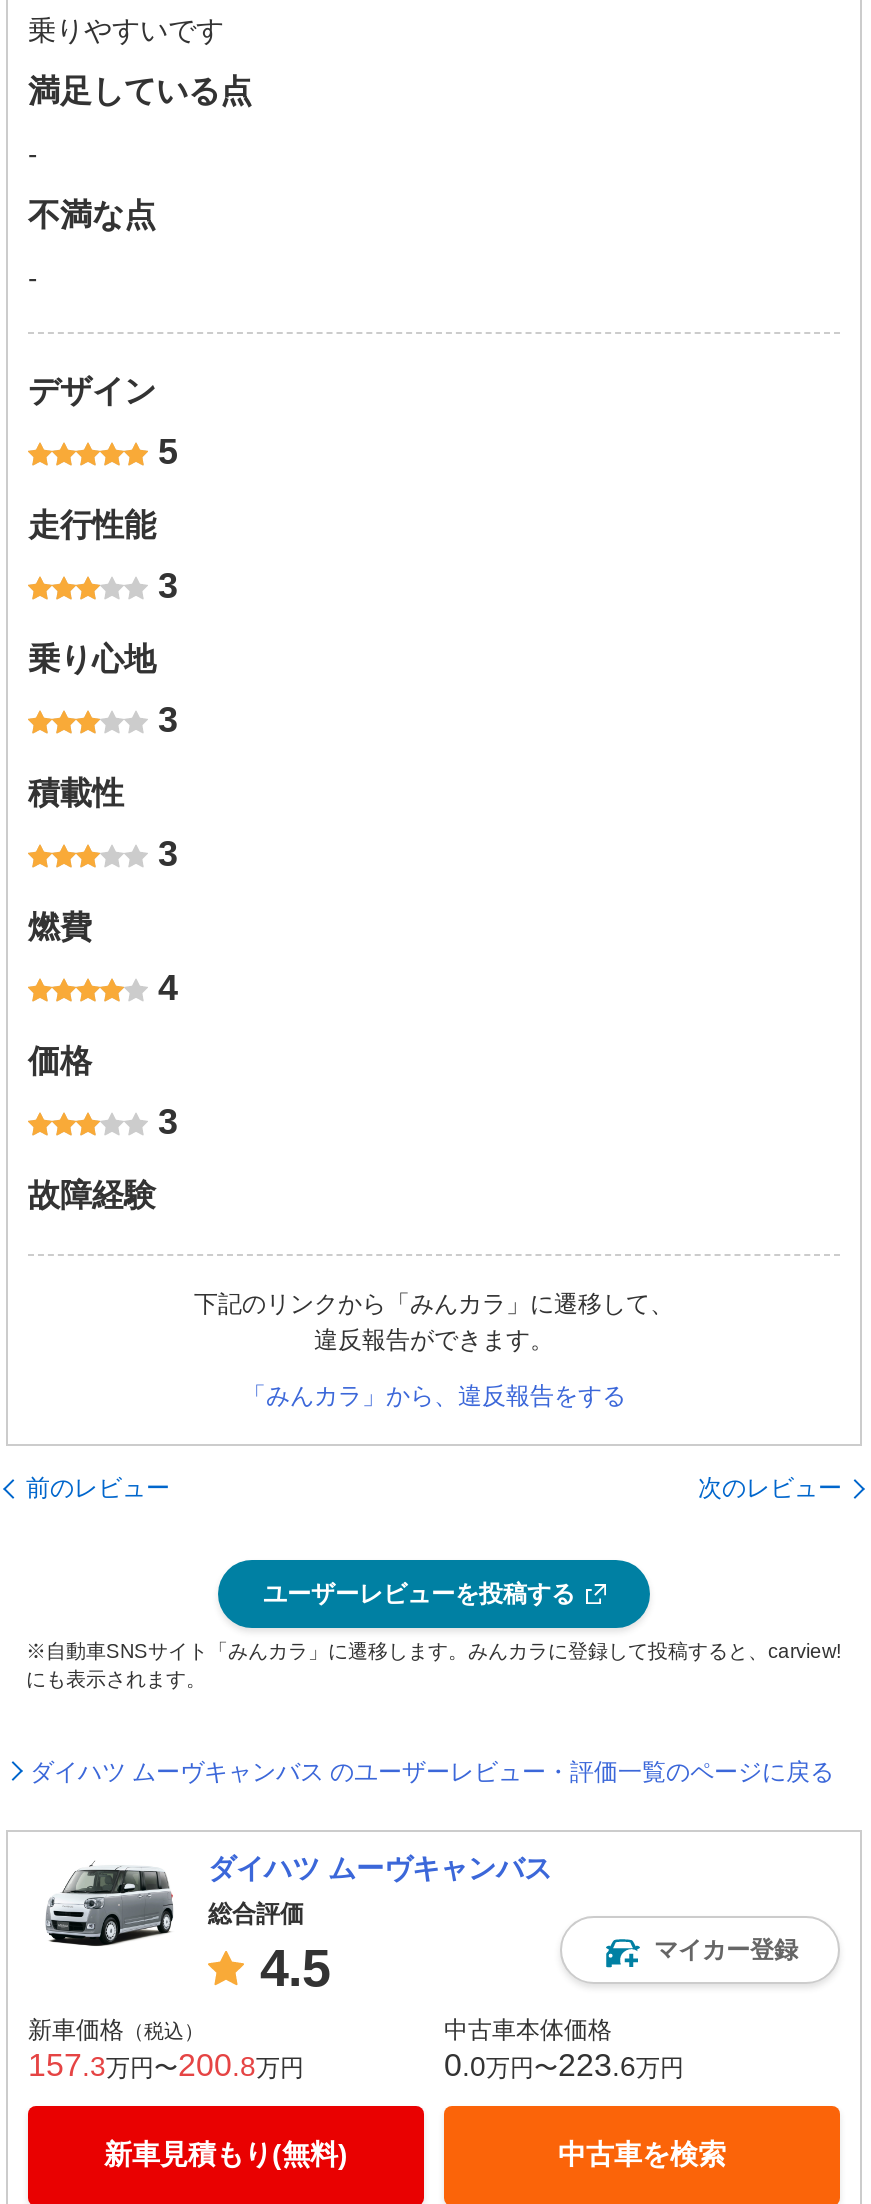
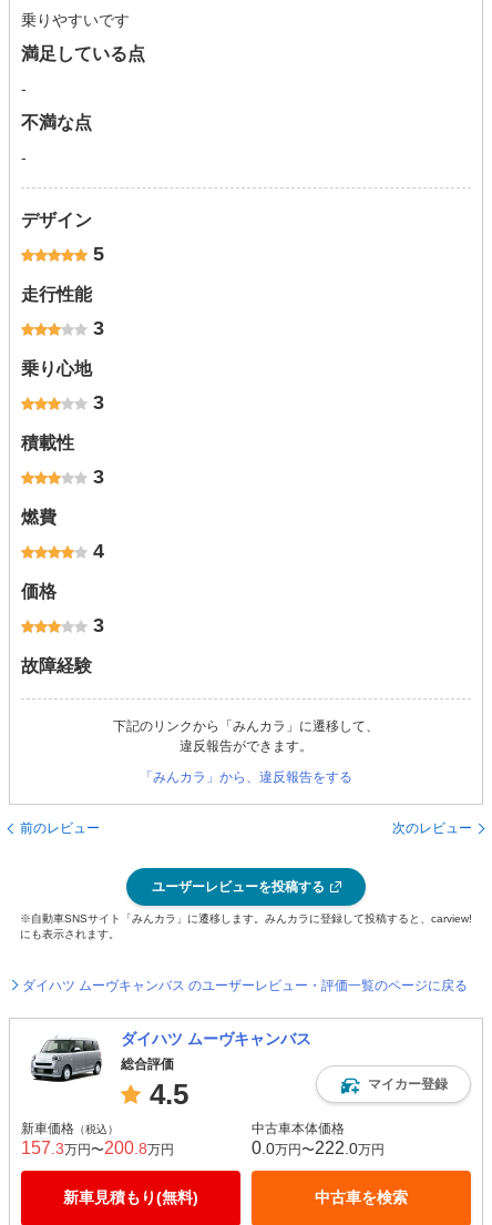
- 0.0万円〜223.6万円
+ 0.0万円〜222.0万円
